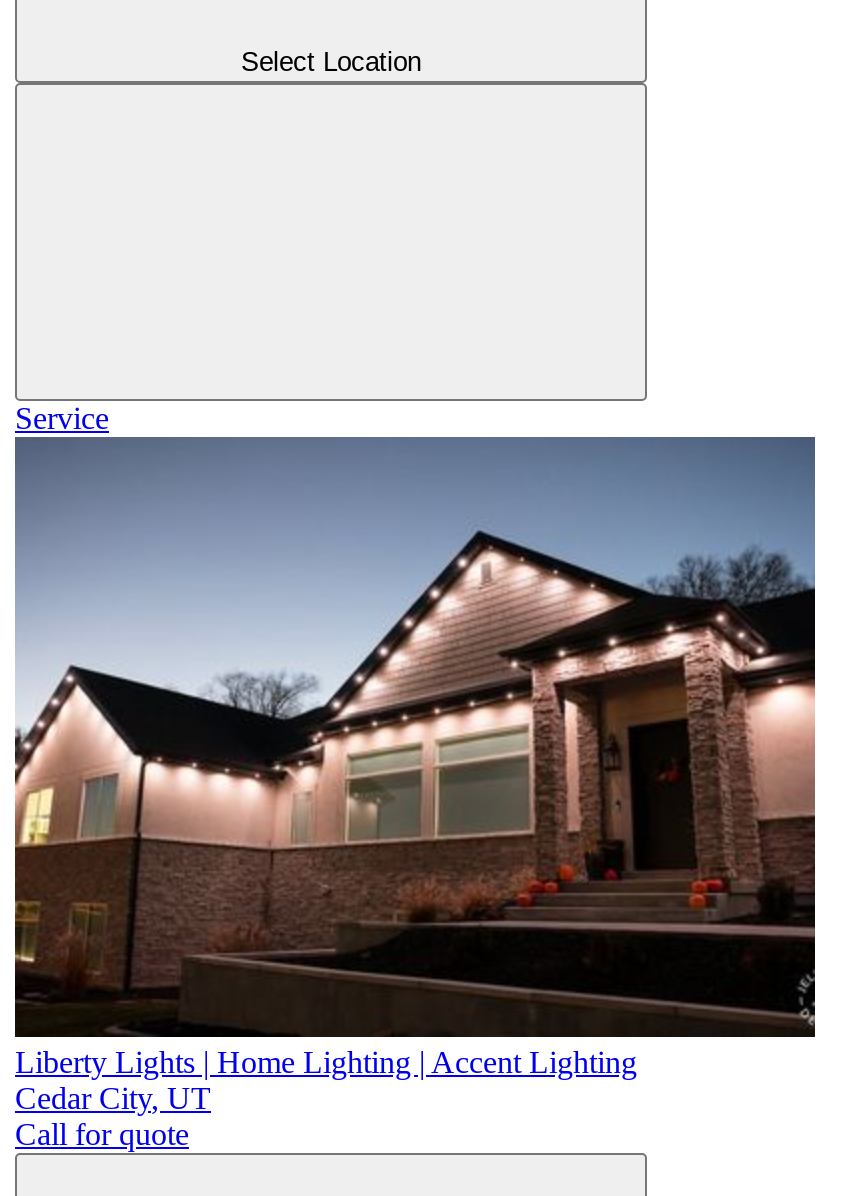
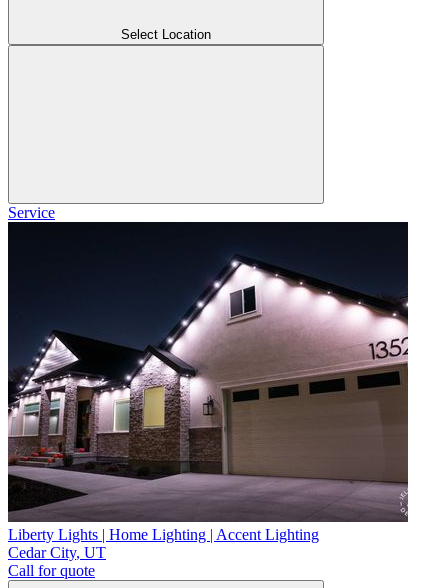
- [image]
+ [image]
